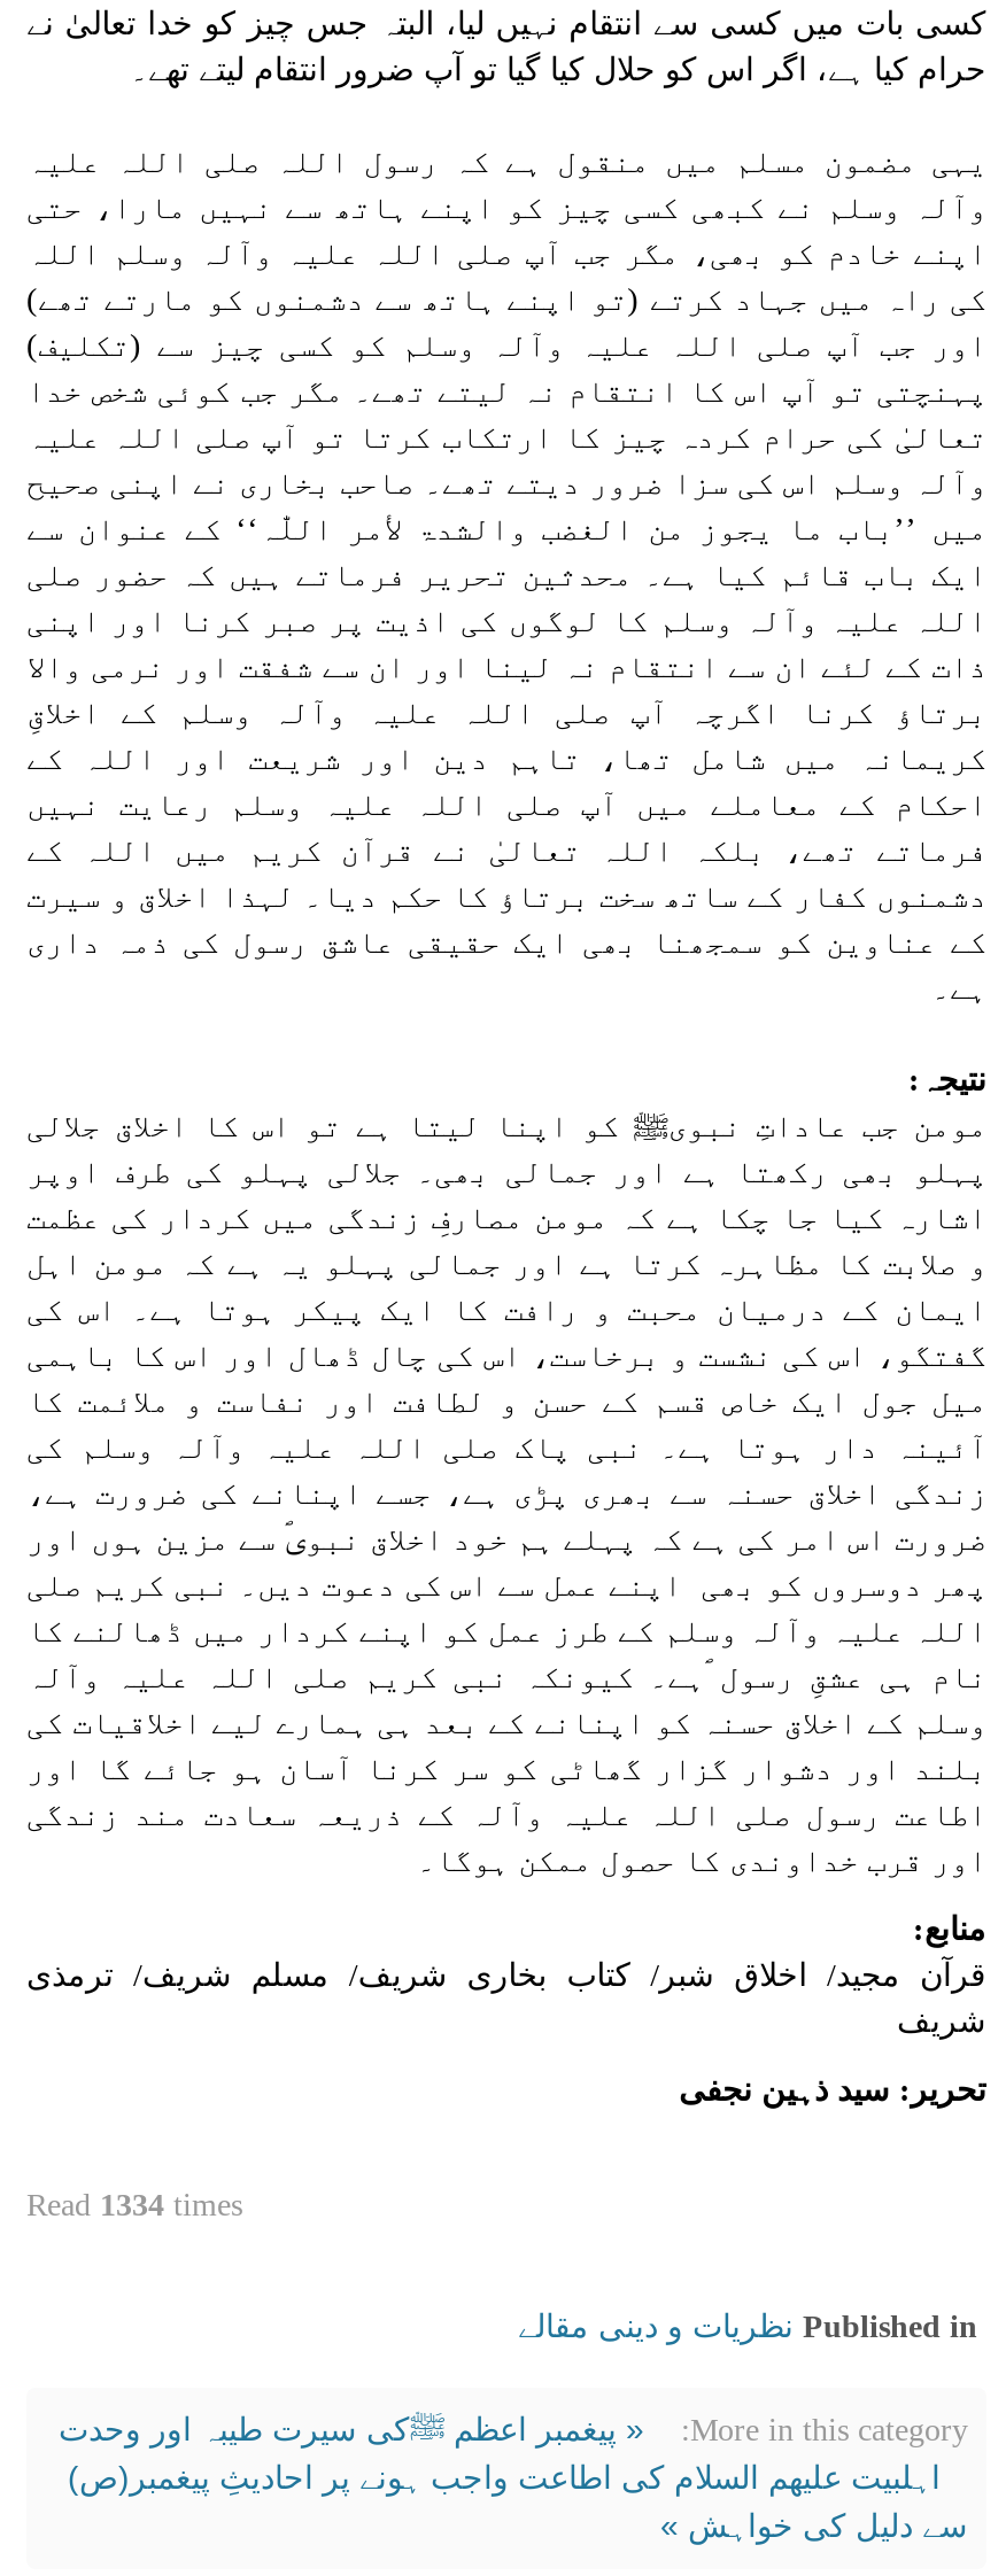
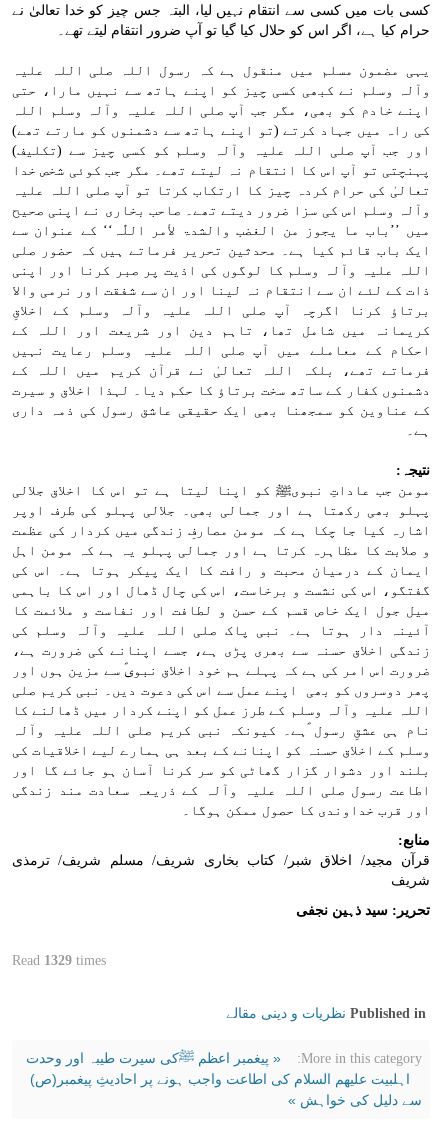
- Read 1334 times
+ Read 1329 times
